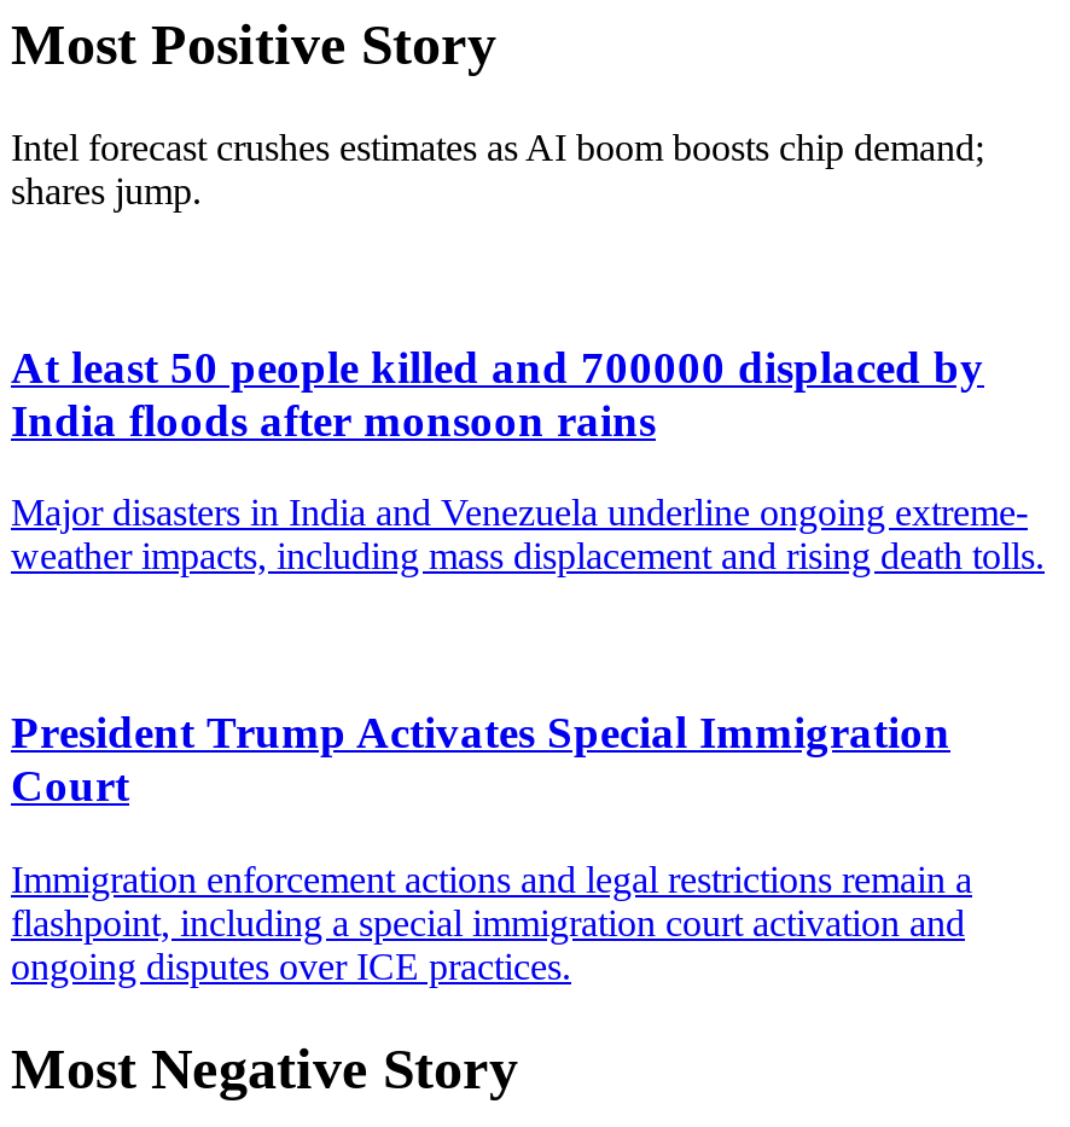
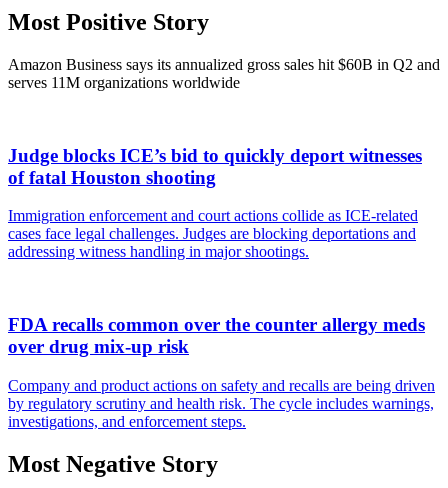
- Intel forecast crushes estimates as AI boom boosts chip demand;
- shares jump.
+ Amazon Business says its annualized gross sales hit $60B in Q2 and
+ serves 11M organizations worldwide

- At least 50 people killed and 700000 displaced by
- India floods after monsoon rains
+ Judge blocks ICE’s bid to quickly deport witnesses
+ of fatal Houston shooting

- Major disasters in India and Venezuela underline ongoing extreme-
- weather impacts, including mass displacement and rising death tolls.
+ Immigration enforcement and court actions collide as ICE-related
+ cases face legal challenges. Judges are blocking deportations and
+ addressing witness handling in major shootings.

- President Trump Activates Special Immigration
- Court
+ FDA recalls common over the counter allergy meds
+ over drug mix-up risk

- Immigration enforcement actions and legal restrictions remain a
- flashpoint, including a special immigration court activation and
- ongoing disputes over ICE practices.
+ Company and product actions on safety and recalls are being driven
+ by regulatory scrutiny and health risk. The cycle includes warnings,
+ investigations, and enforcement steps.
